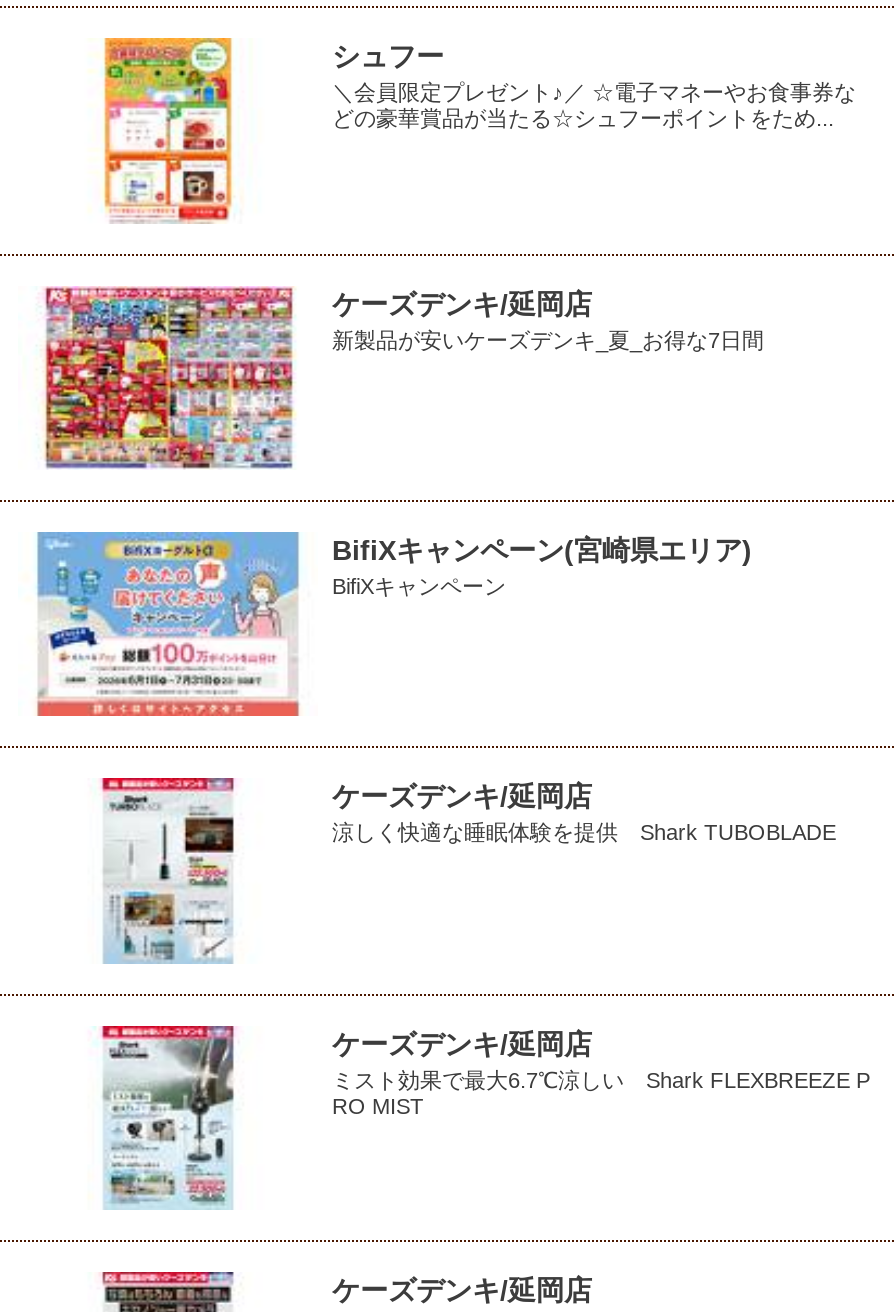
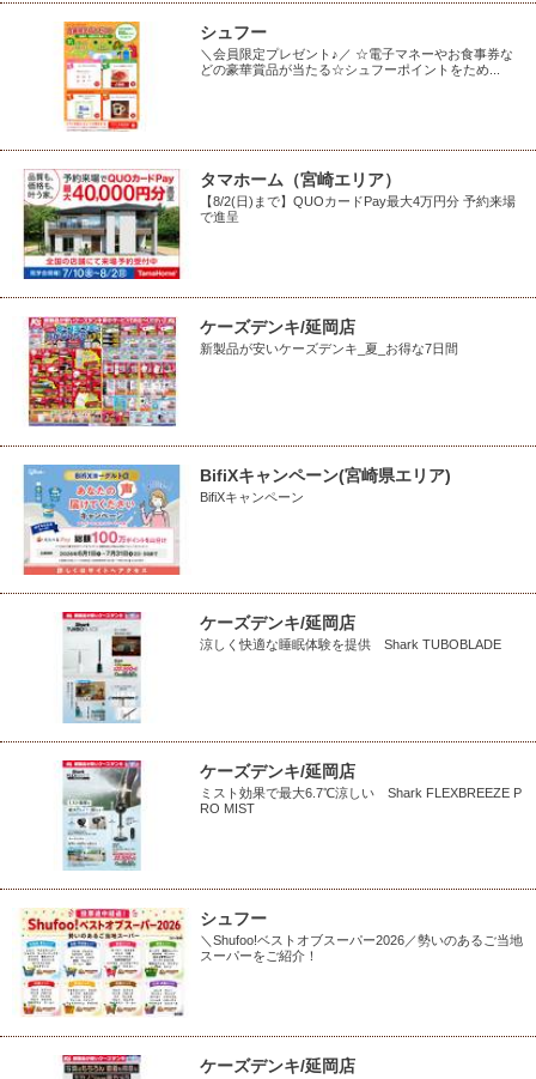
+ [image]
+ タマホーム（宮崎エリア）
+ 【8/2(日)まで】QUOカードPay最大4万円分 予約来場
+ で進呈

+ [image]
+ シュフー
+ ＼Shufoo!ベストオブスーパー2026／勢いのあるご当地
+ スーパーをご紹介！
